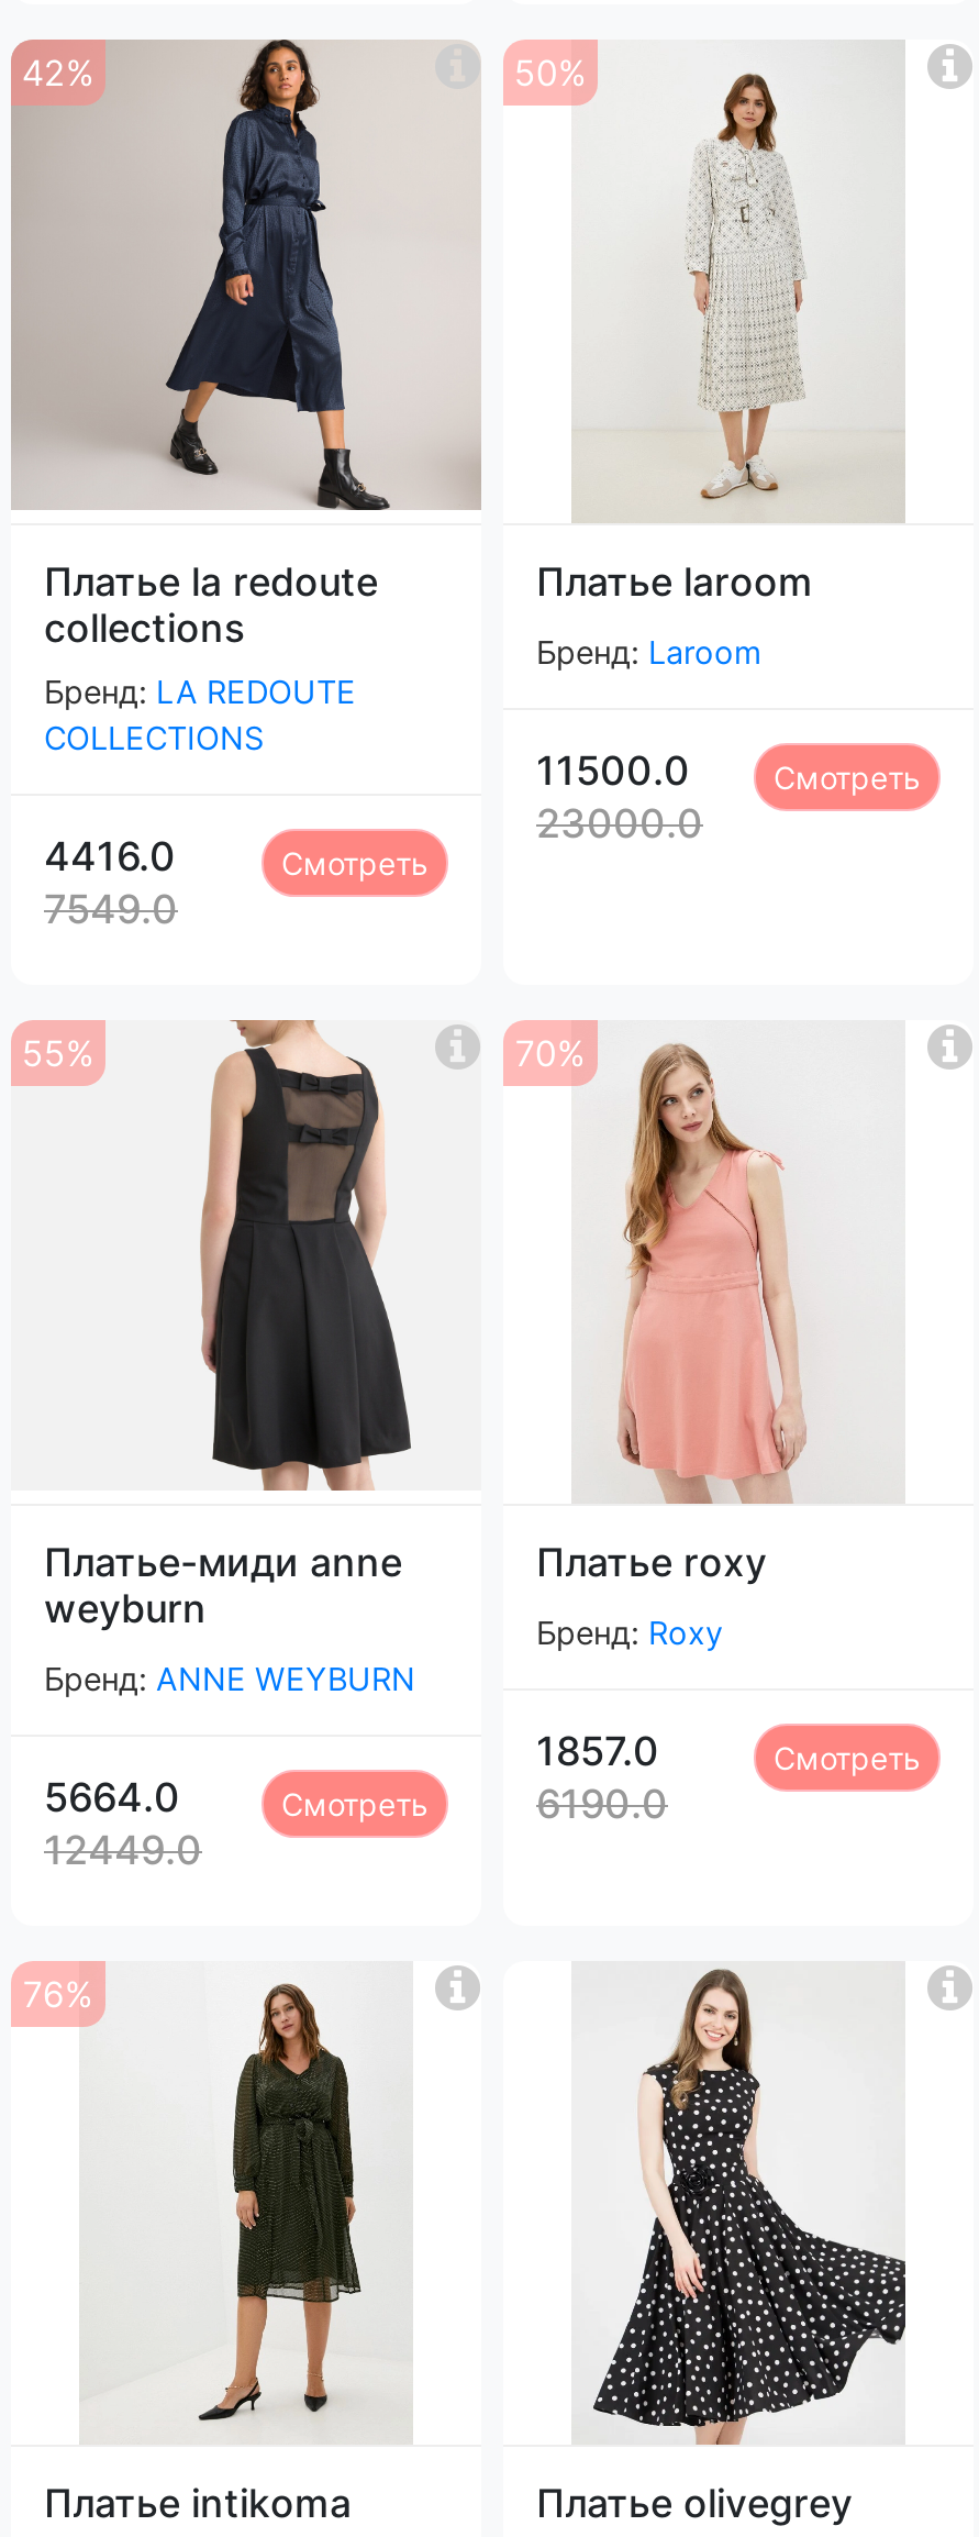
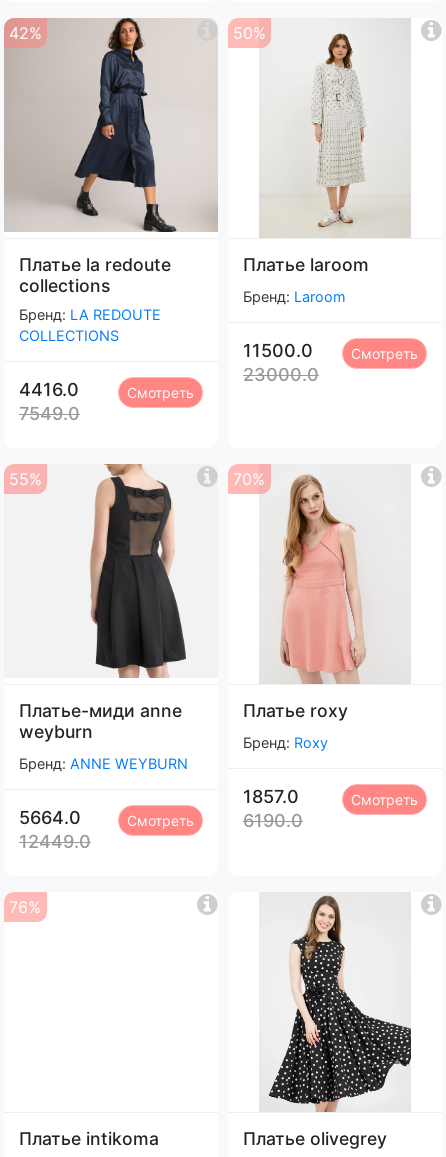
- [image]
